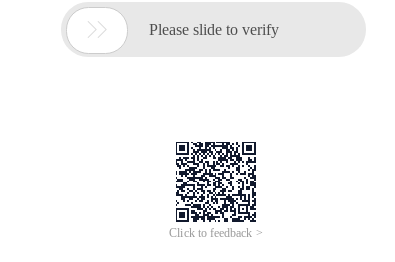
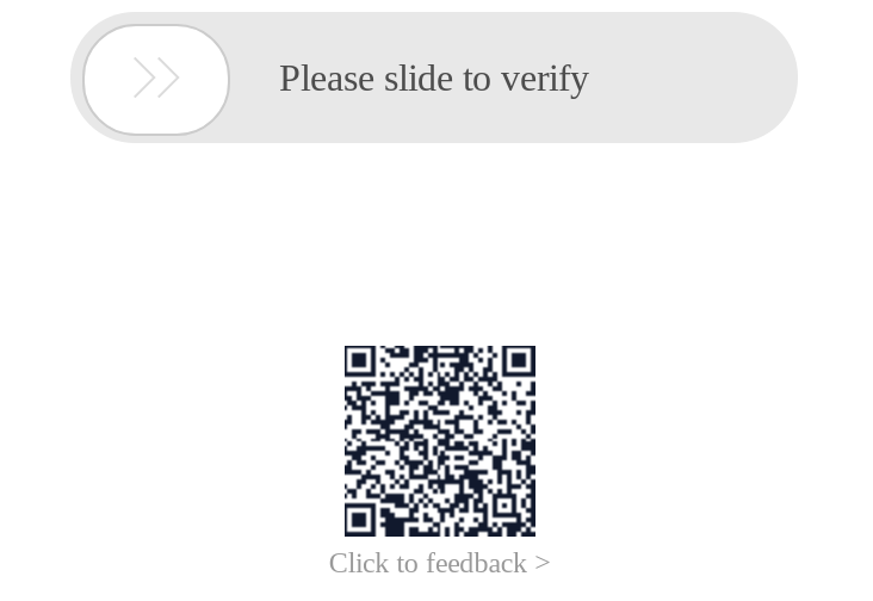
- [image]
+ [image]
